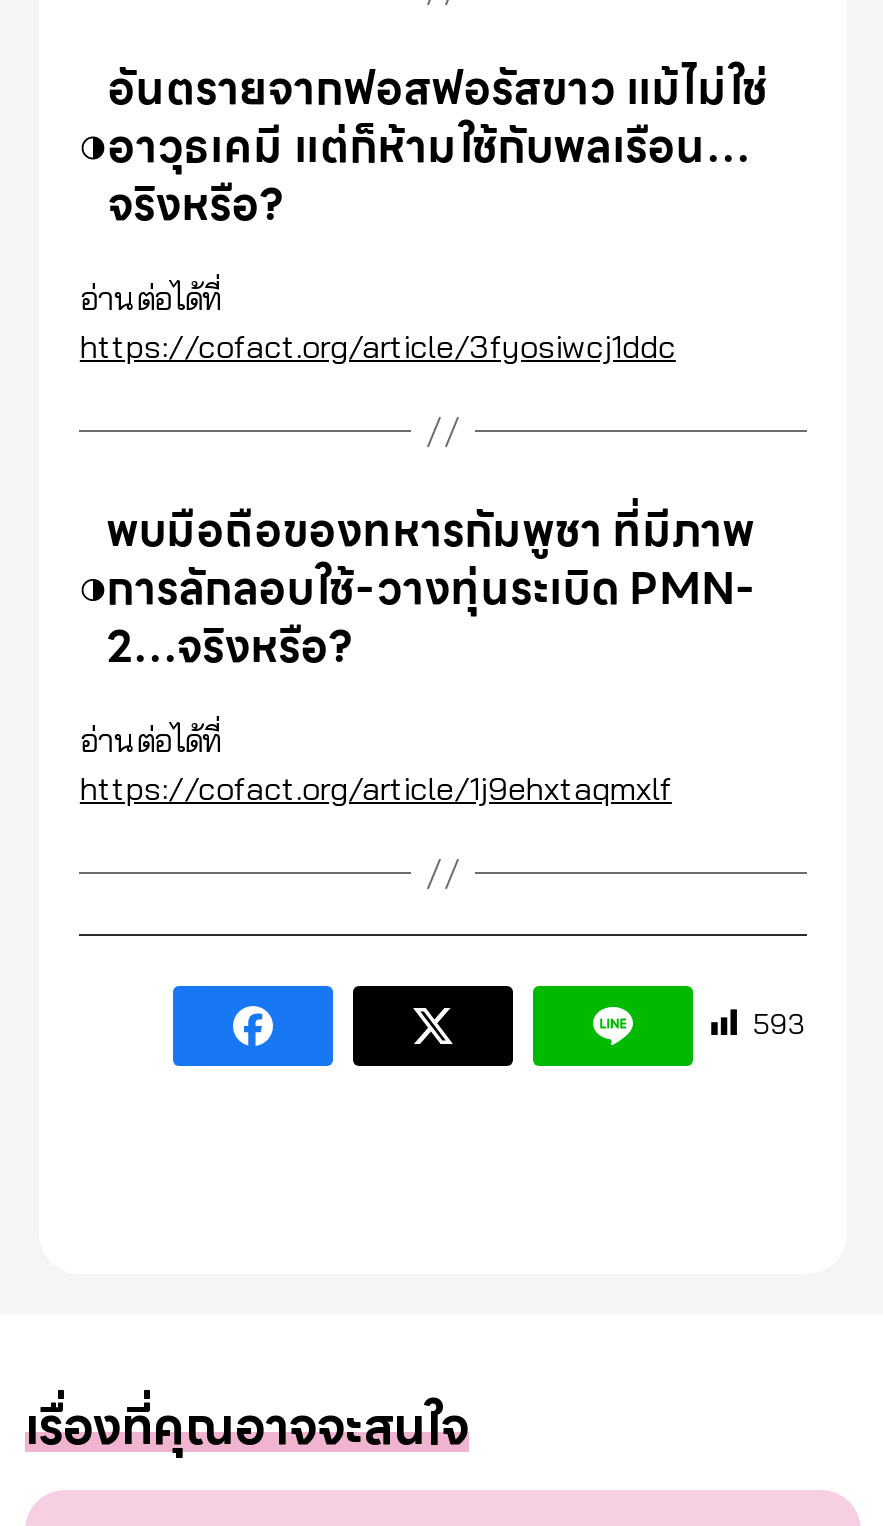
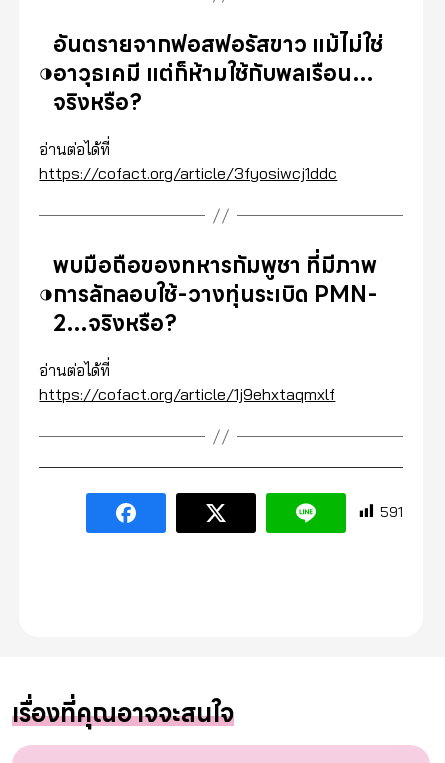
- 593
+ 591
